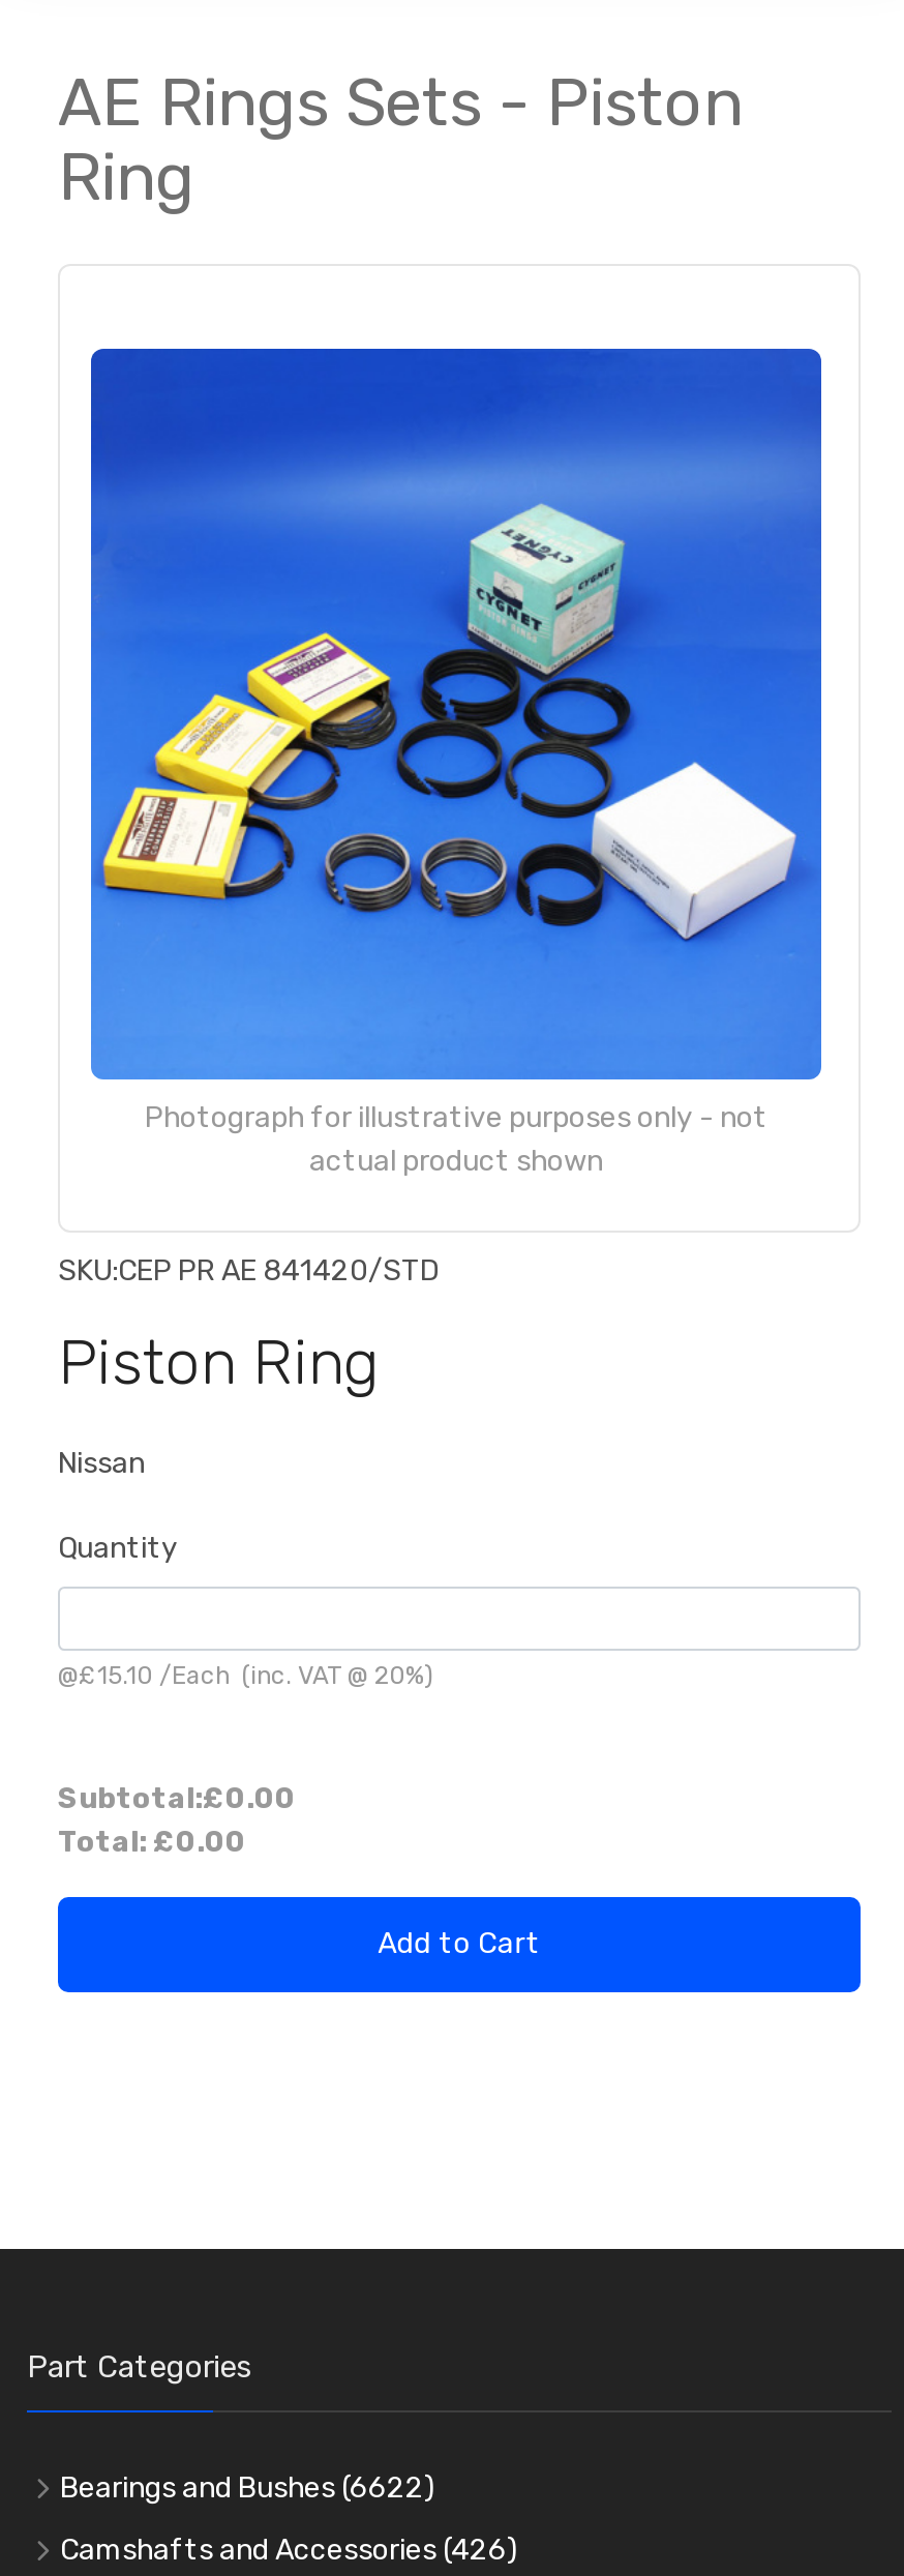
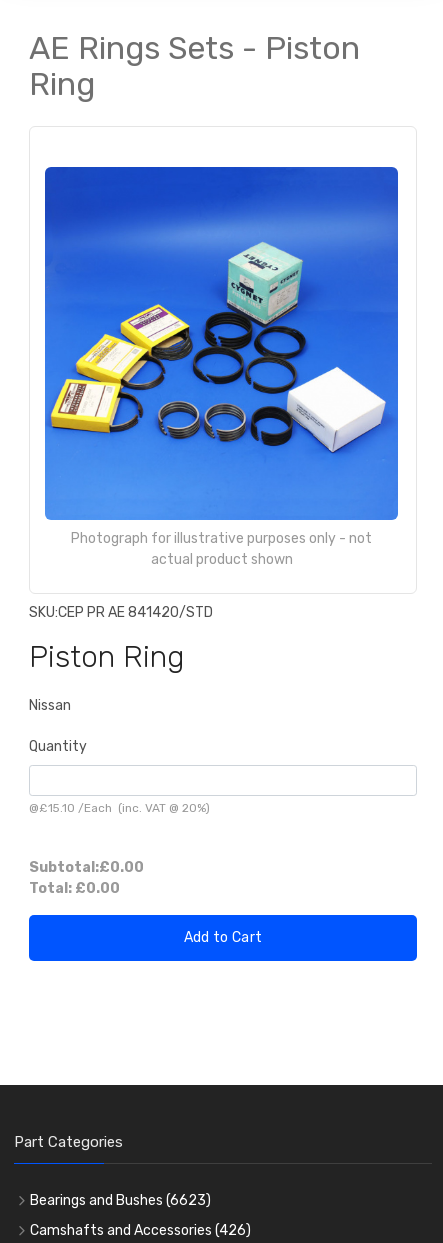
- Bearings and Bushes (6622)
+ Bearings and Bushes (6623)
